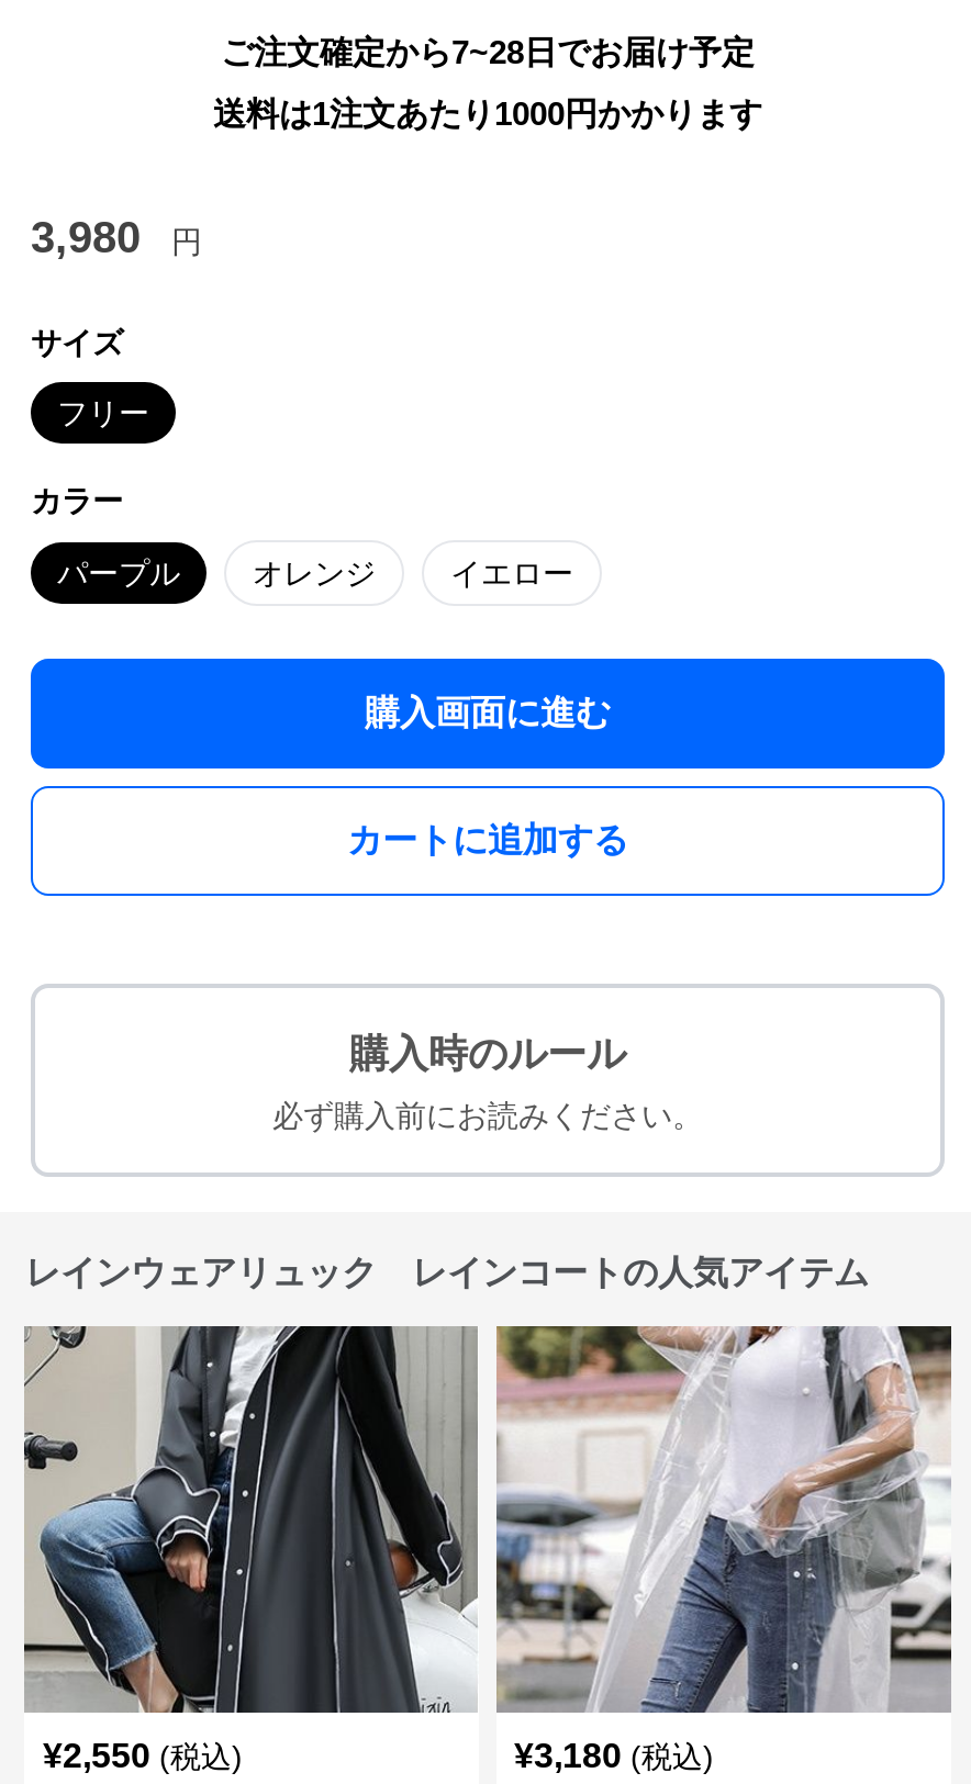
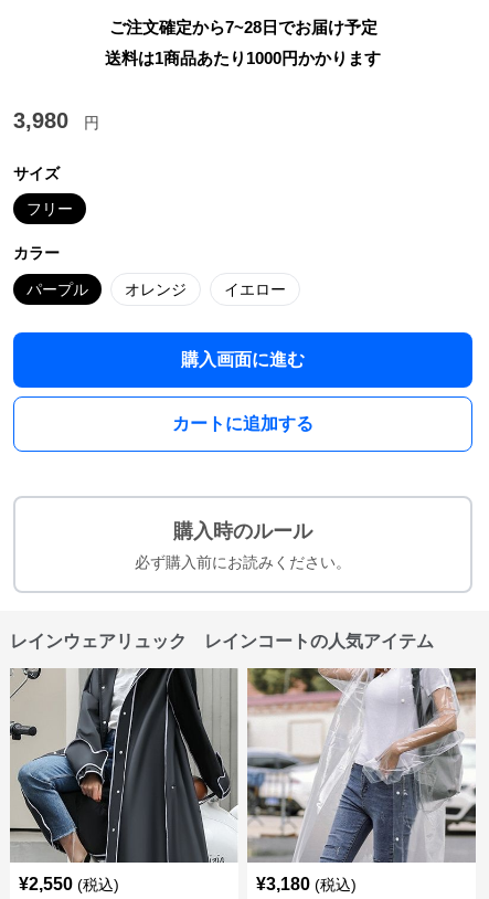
- 送料は1注文あたり1000円かかります
+ 送料は1商品あたり1000円かかります
